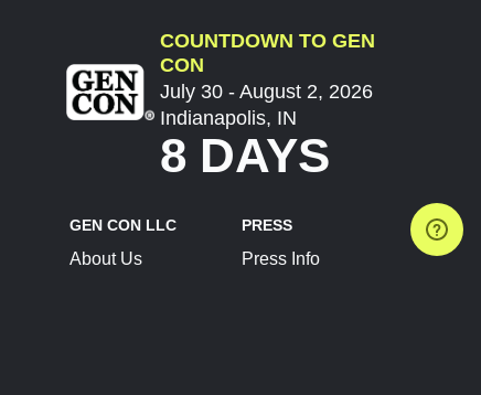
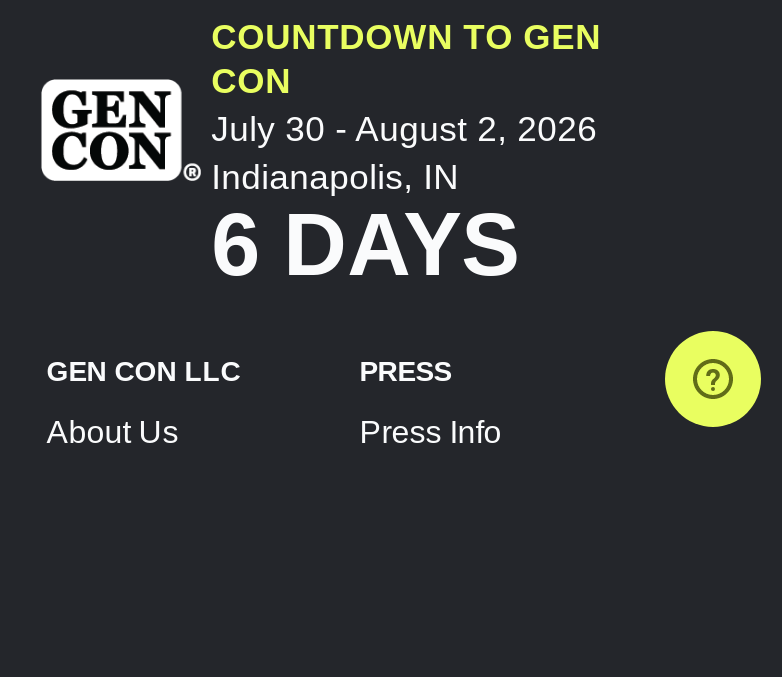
- 8 DAYS
+ 6 DAYS
